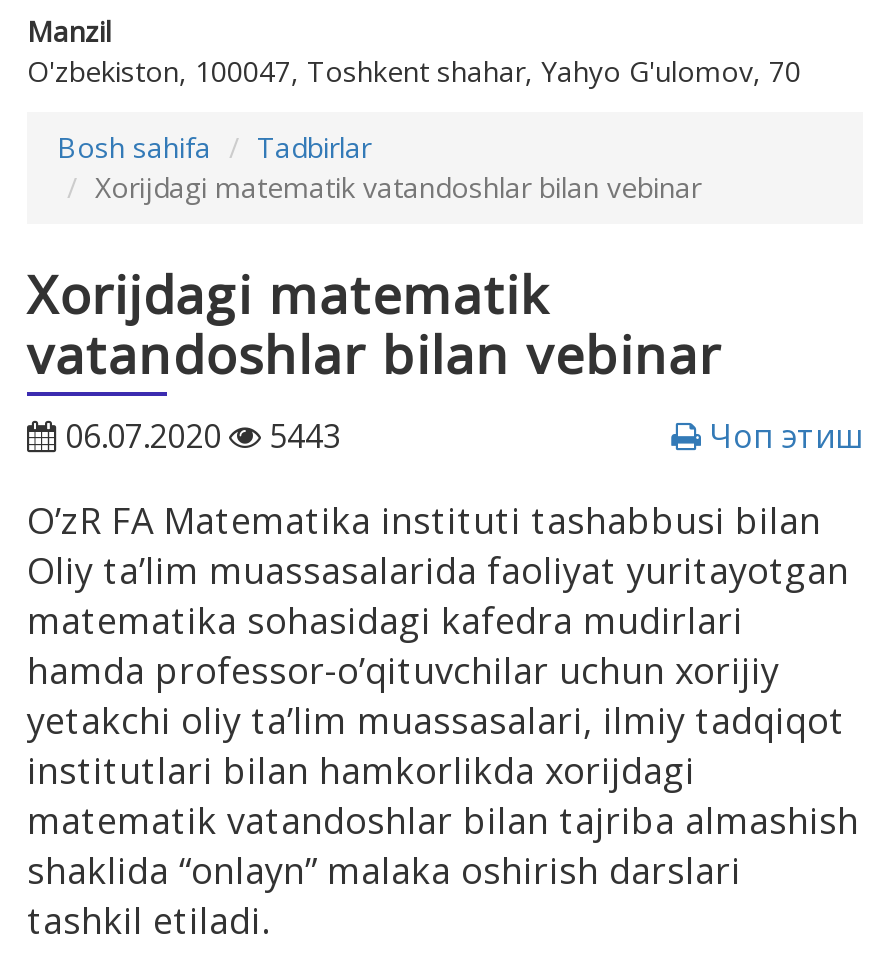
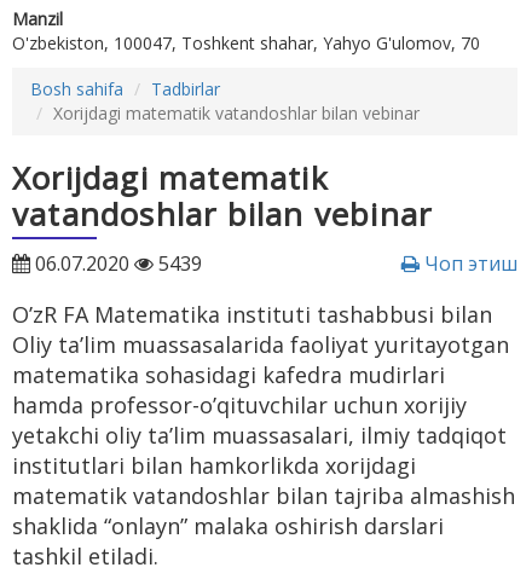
- 06.07.2020 5443
+ 06.07.2020 5439
